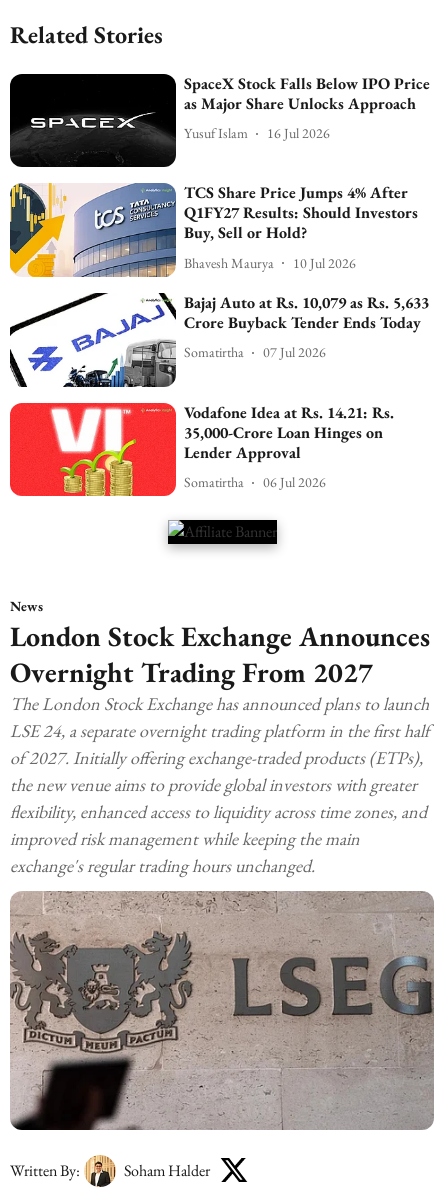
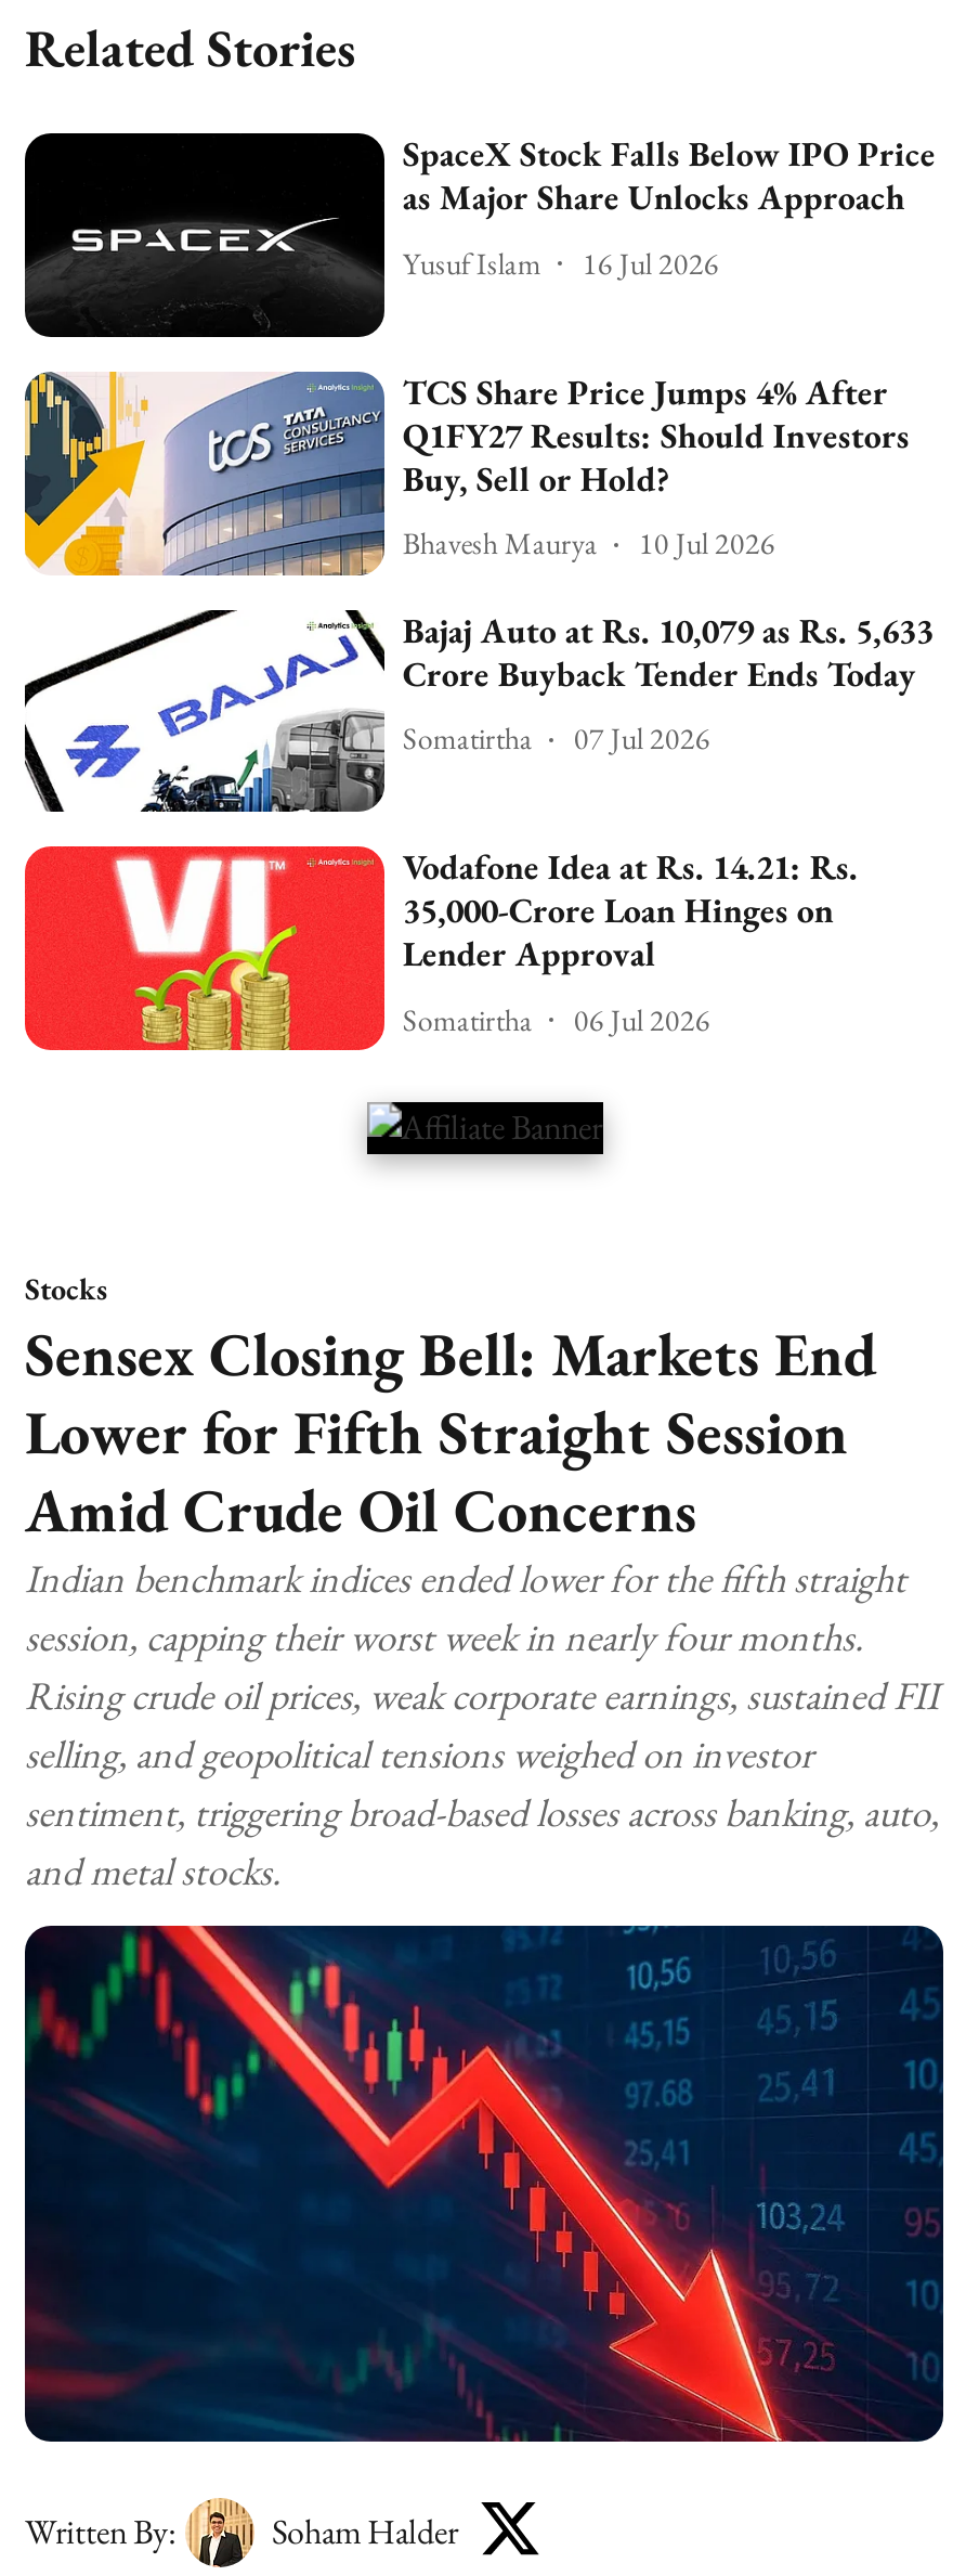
- News
- London Stock Exchange Announces
- Overnight Trading From 2027
- The London Stock Exchange has announced plans to launch
- LSE 24, a separate overnight trading platform in the first half
- of 2027. Initially offering exchange-traded products (ETPs),
- the new venue aims to provide global investors with greater
- flexibility, enhanced access to liquidity across time zones, and
- improved risk management while keeping the main
- exchange's regular trading hours unchanged.
+ Stocks
+ Sensex Closing Bell: Markets End
+ Lower for Fifth Straight Session
+ Amid Crude Oil Concerns
+ Indian benchmark indices ended lower for the fifth straight
+ session, capping their worst week in nearly four months.
+ Rising crude oil prices, weak corporate earnings, sustained FII
+ selling, and geopolitical tensions weighed on investor
+ sentiment, triggering broad-based losses across banking, auto,
+ and metal stocks.

- [image]
+ [image]
